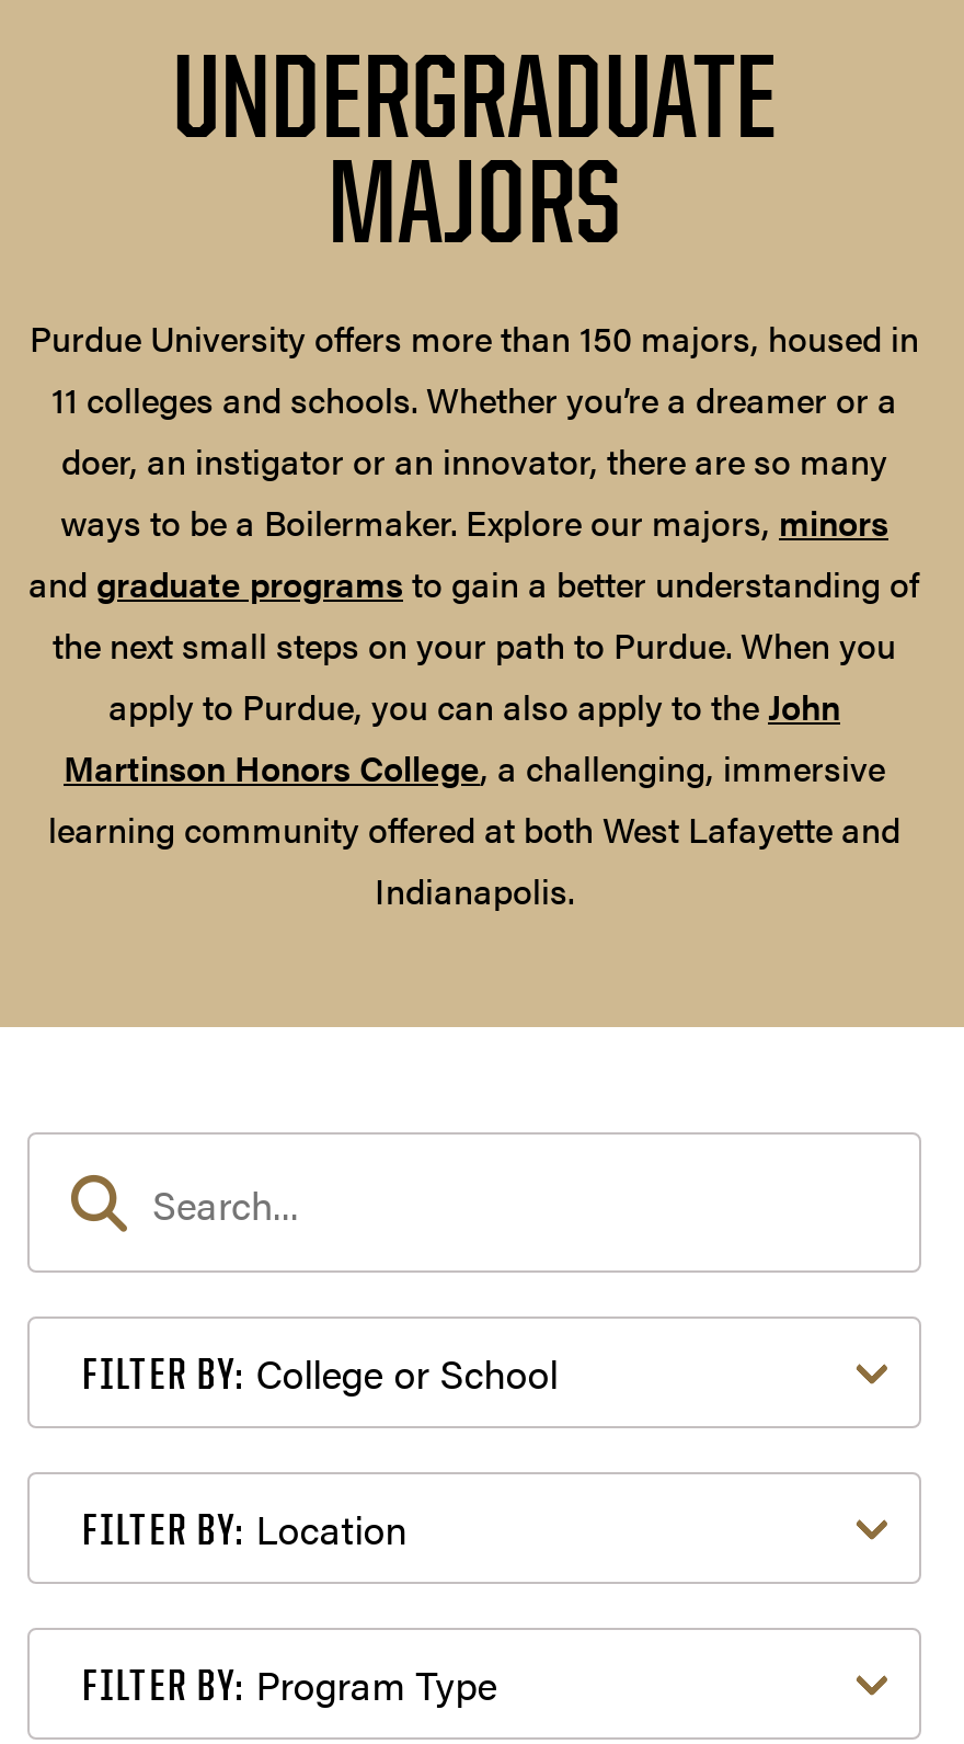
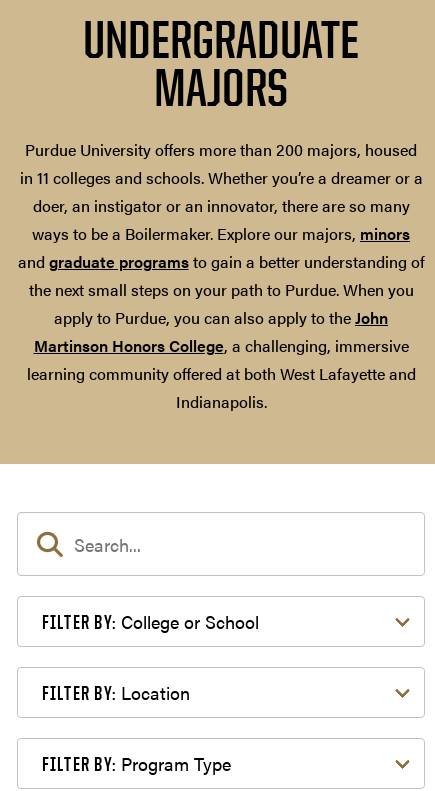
- Purdue University offers more than 150 majors, housed in
- 11 colleges and schools. Whether you’re a dreamer or a
+ Purdue University offers more than 200 majors, housed
+ in 11 colleges and schools. Whether you’re a dreamer or a
